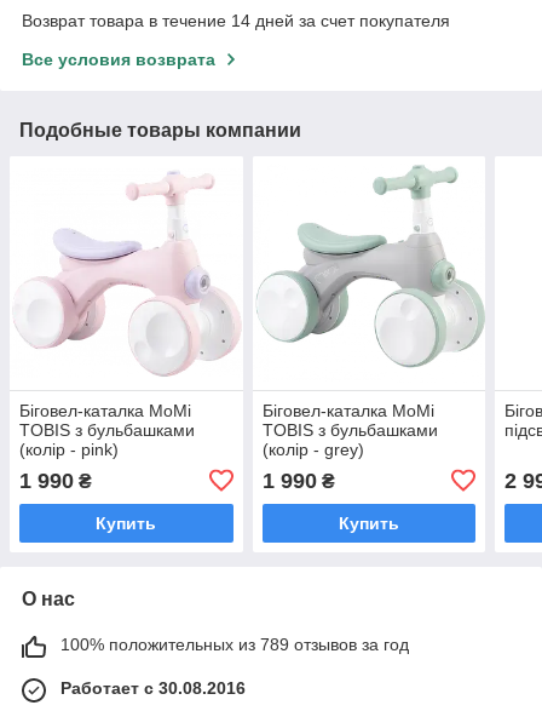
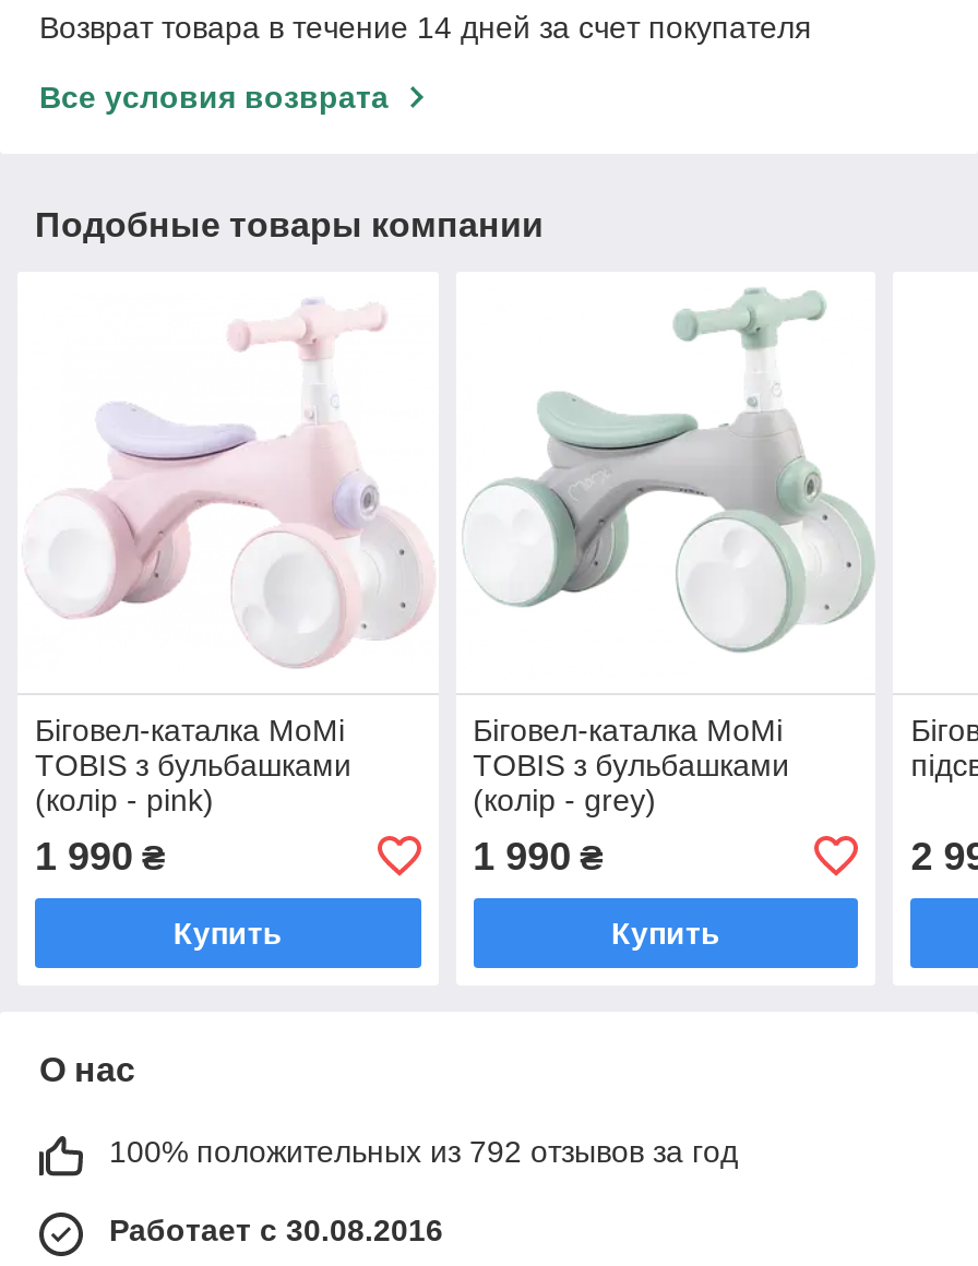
- 100% положительных из 789 отзывов за год
+ 100% положительных из 792 отзывов за год
